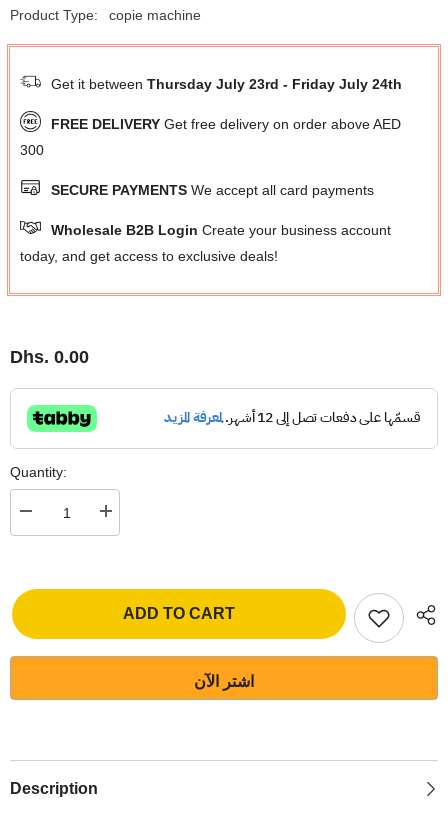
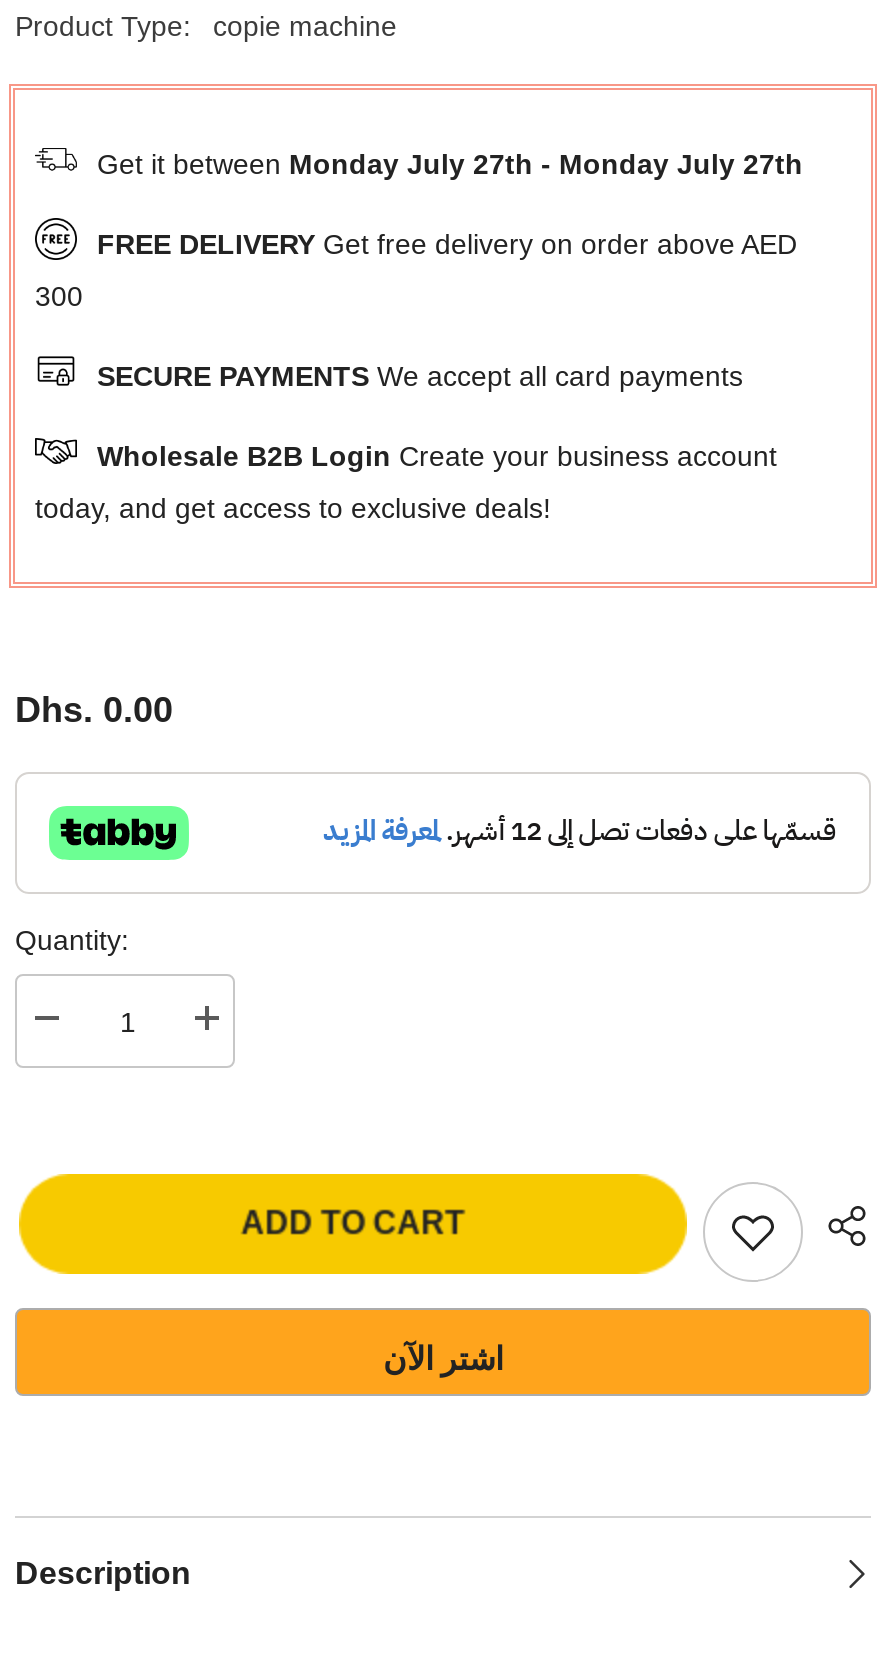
- Get it between Thursday July 23rd - Friday July 24th
+ Get it between Monday July 27th - Monday July 27th
